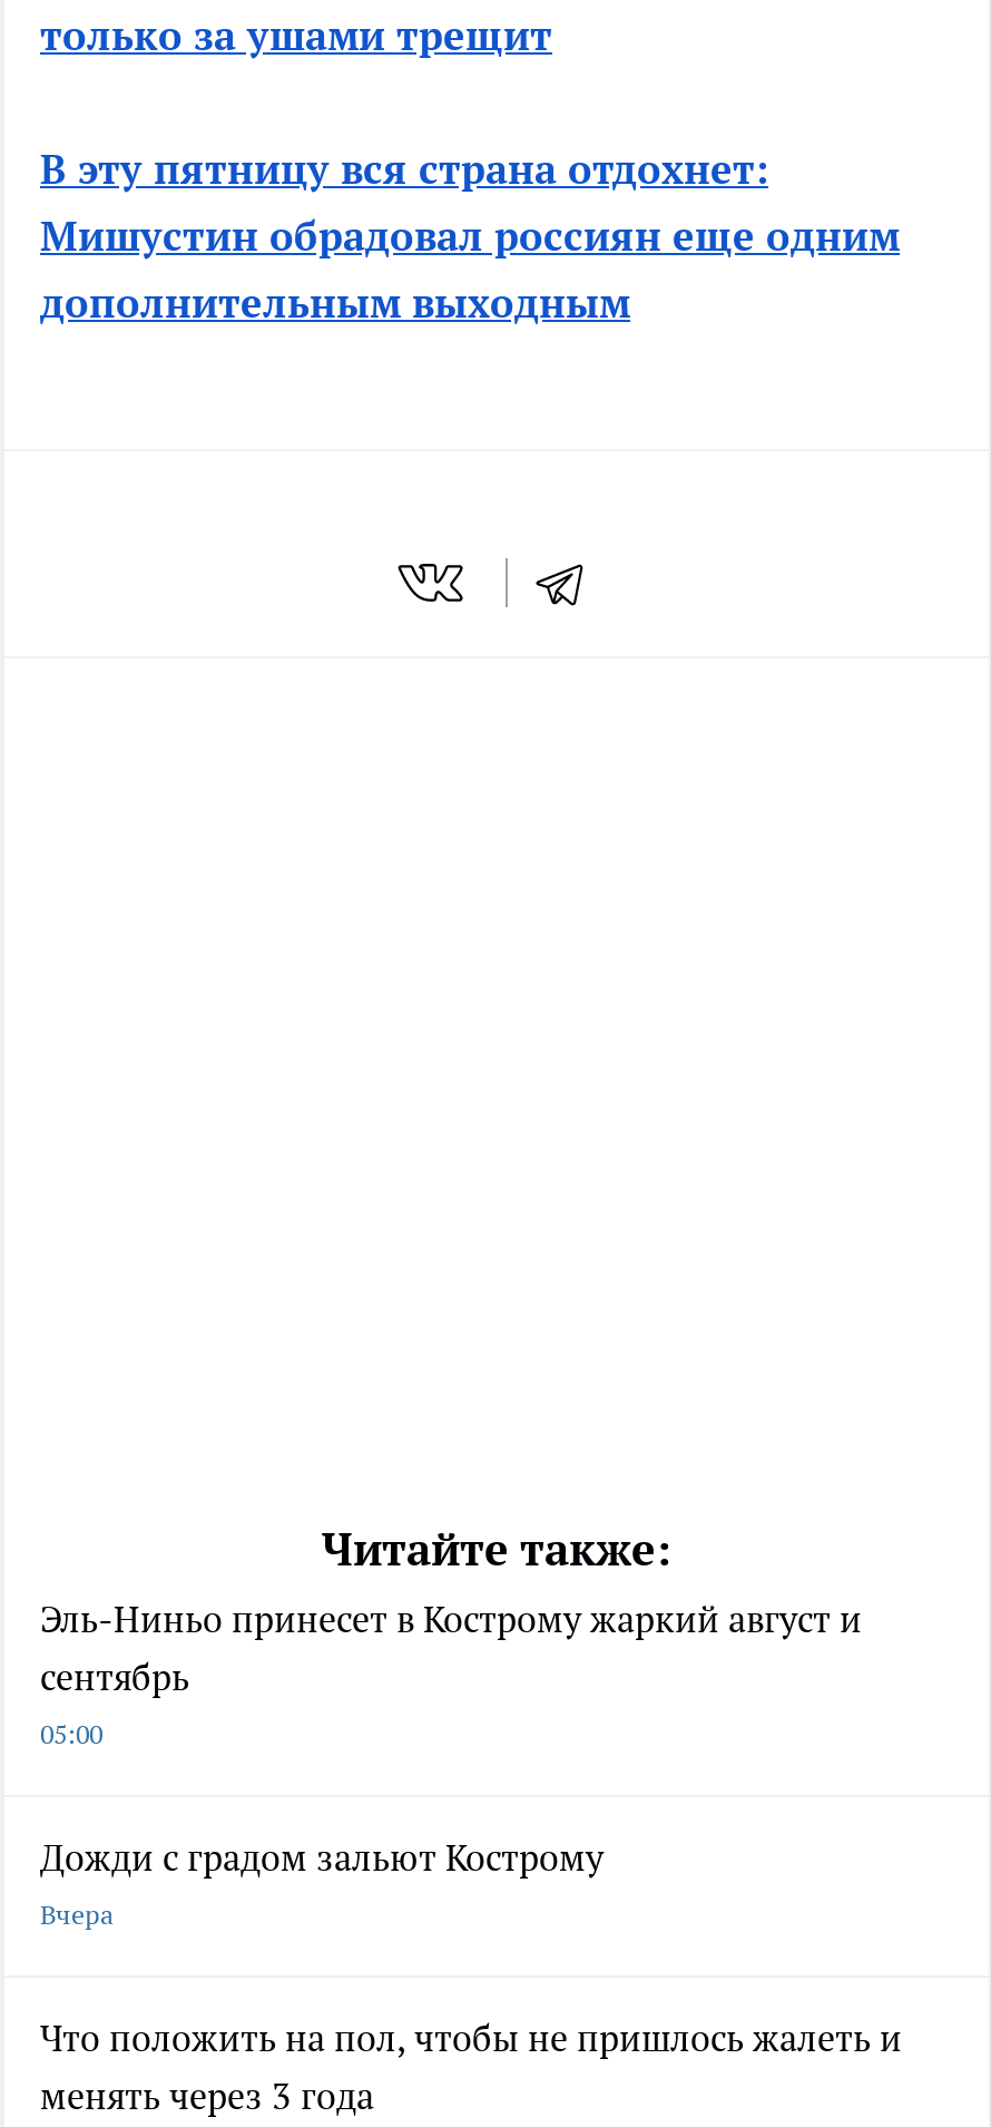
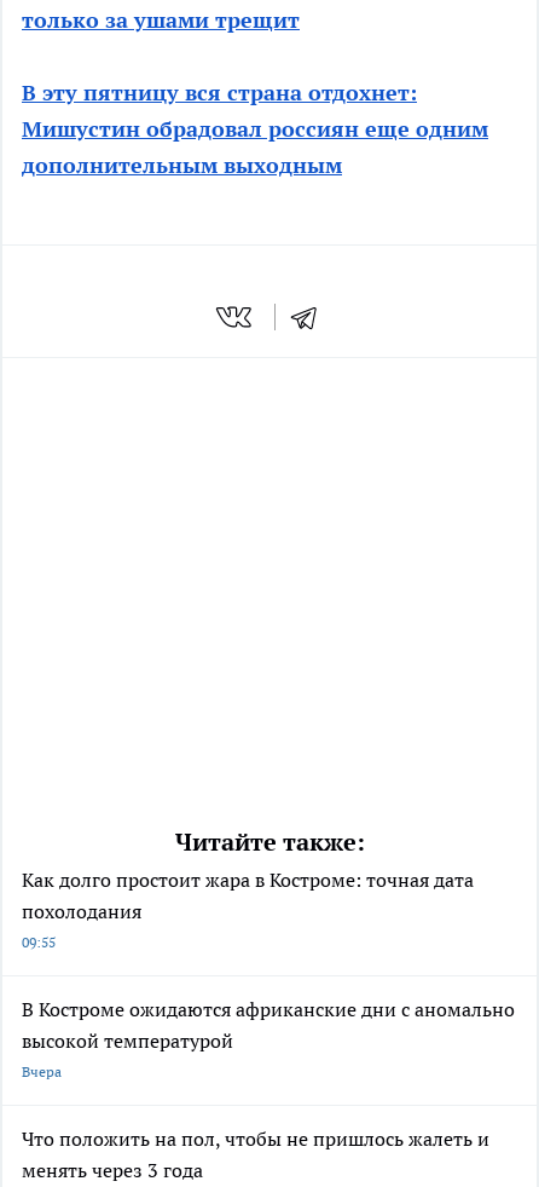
- Эль-Ниньо принесет в Кострому жаркий август и
- сентябрь
- 05:00
+ Как долго простоит жара в Костроме: точная дата
+ похолодания
+ 09:55

- Дожди с градом зальют Кострому
+ В Костроме ожидаются африканские дни с аномально
+ высокой температурой
